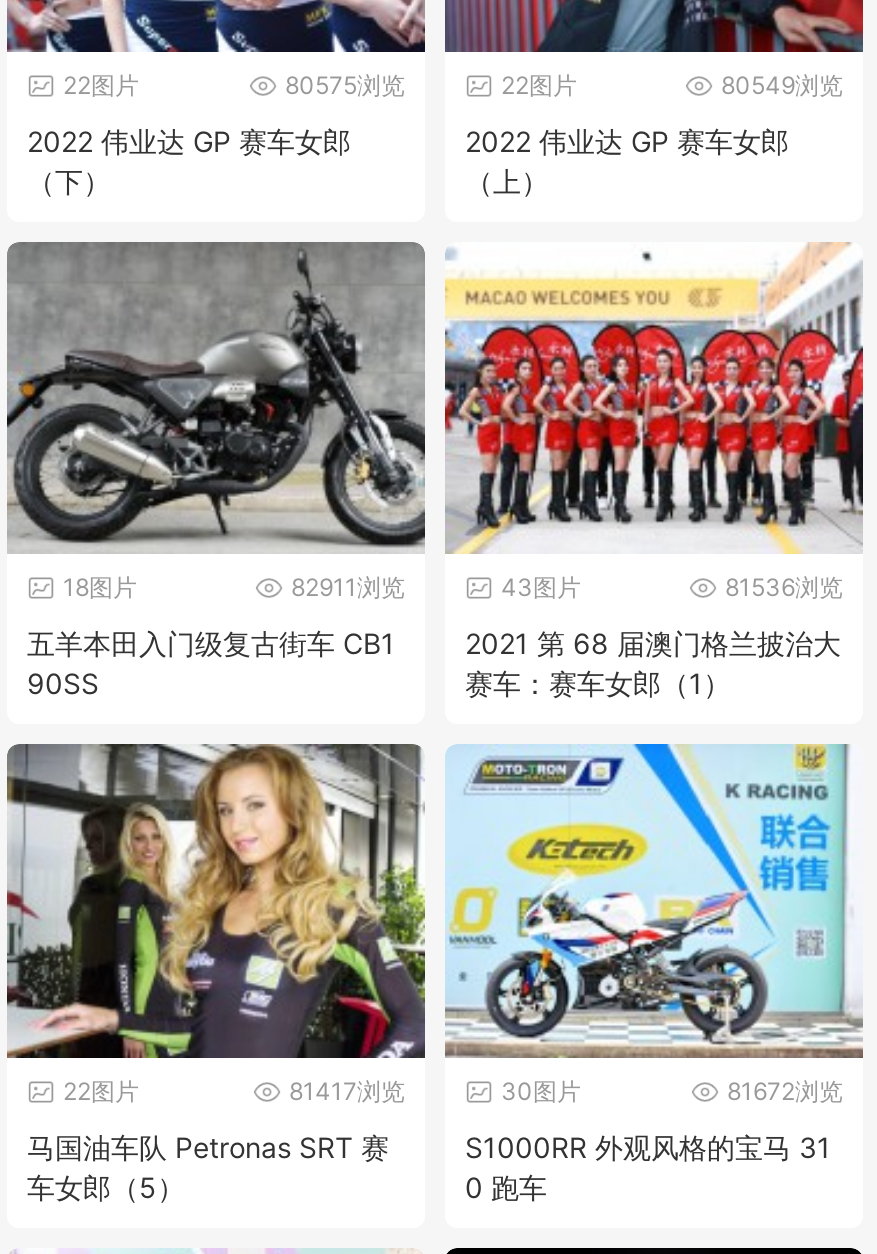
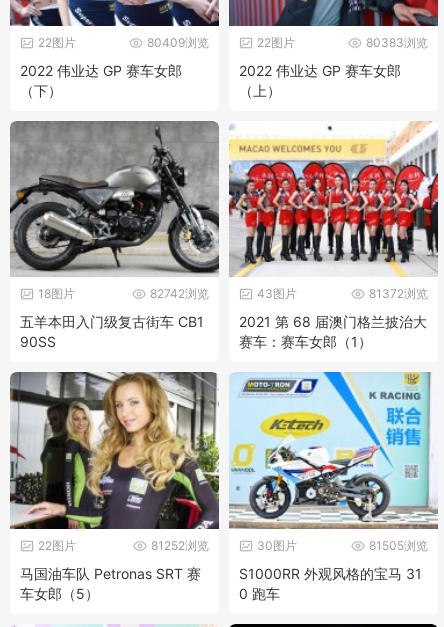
- 80575浏览
+ 80409浏览

- 80549浏览
+ 80383浏览

- 82911浏览
+ 82742浏览

- 81536浏览
+ 81372浏览

- 81417浏览
+ 81252浏览

- 81672浏览
+ 81505浏览
